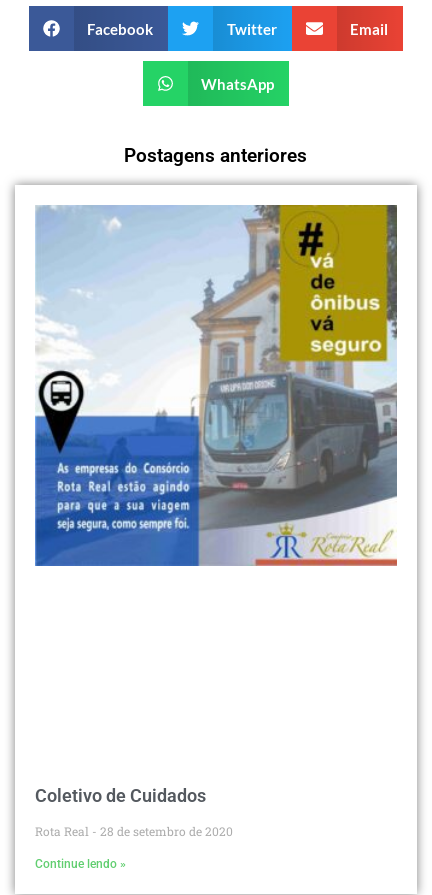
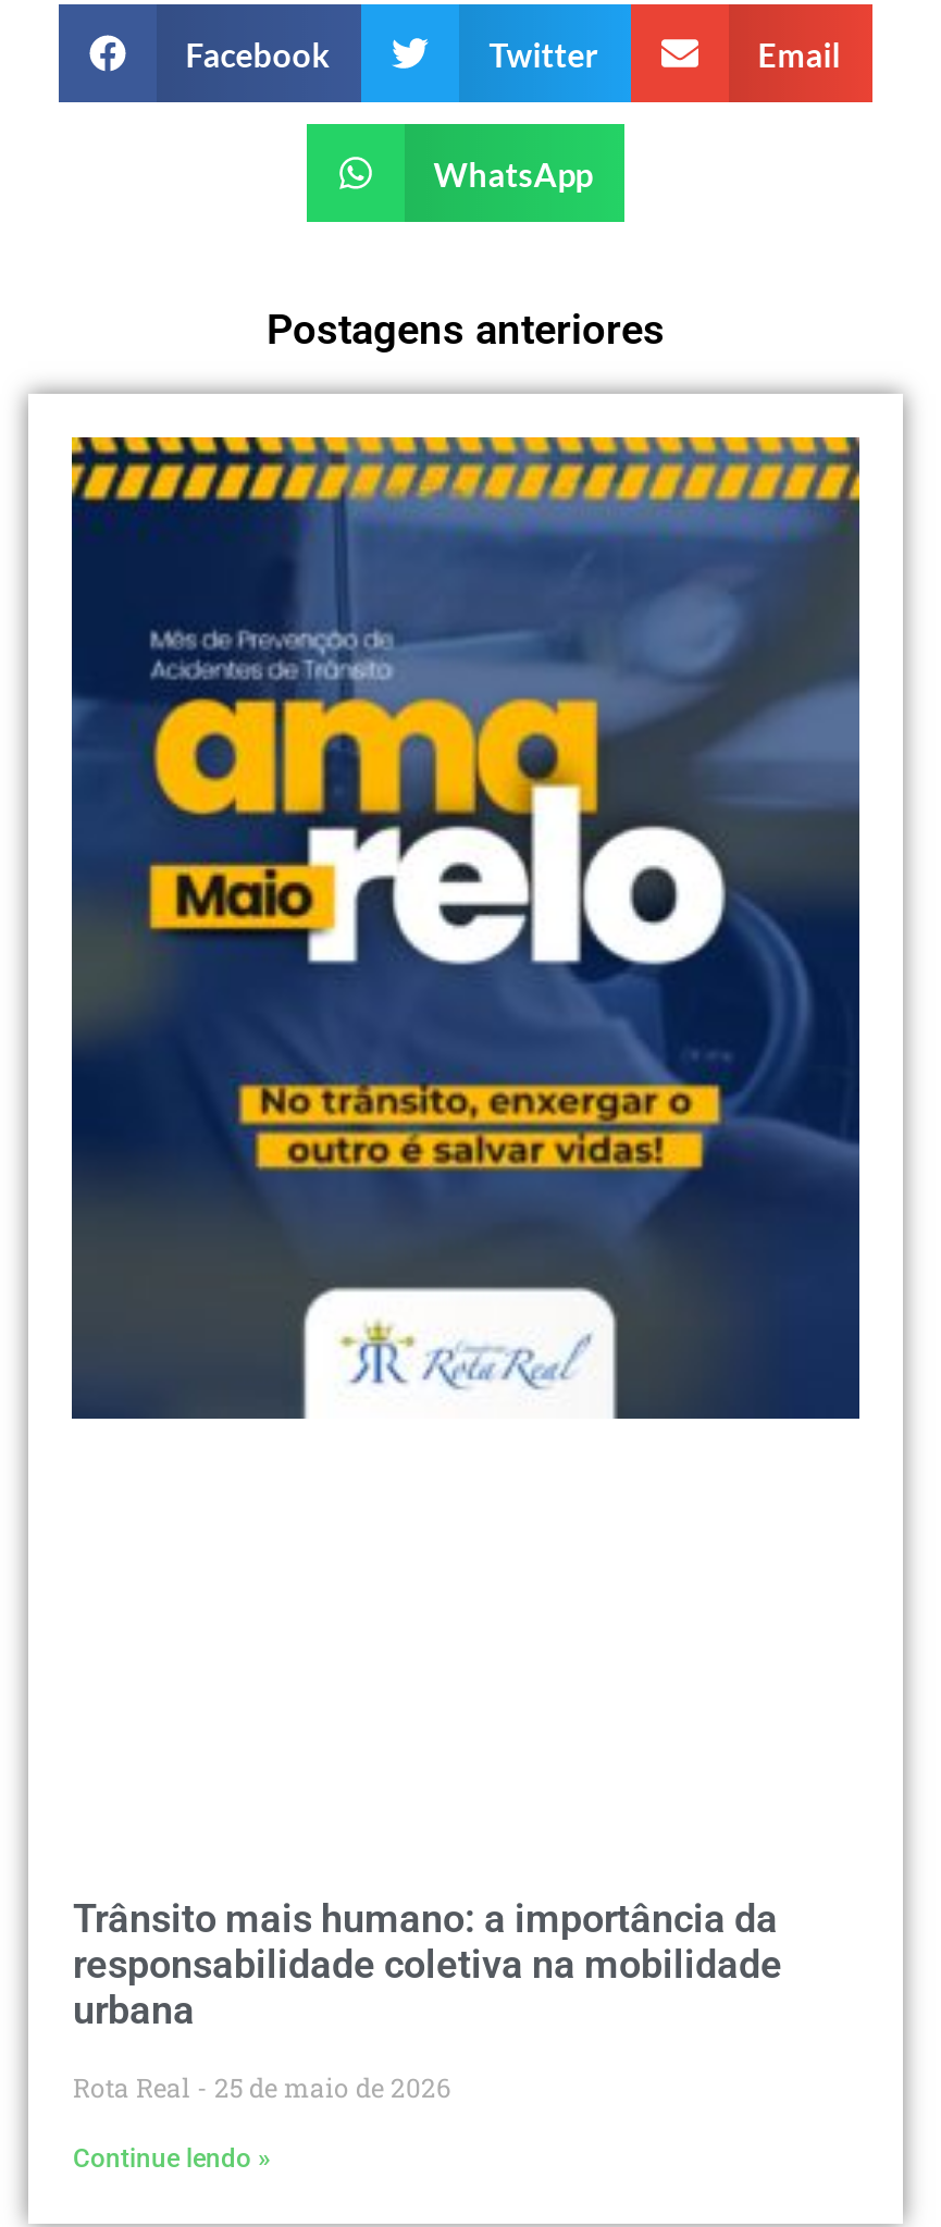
- [image]
+ [image]

- Coletivo de Cuidados
+ Trânsito mais humano: a importância da
+ responsabilidade coletiva na mobilidade
+ urbana

- Rota Real 28 de setembro de 2020
+ Rota Real 25 de maio de 2026
